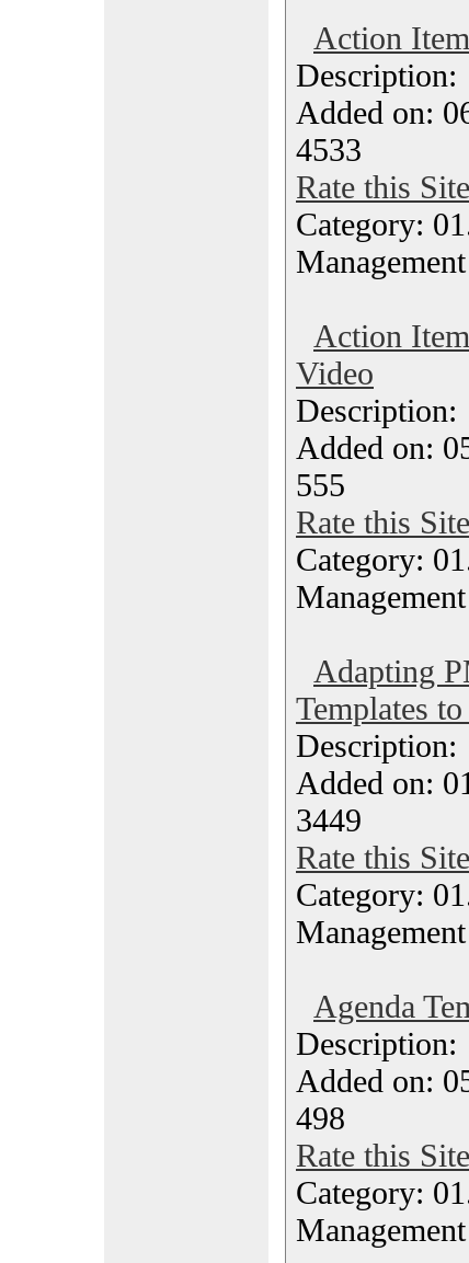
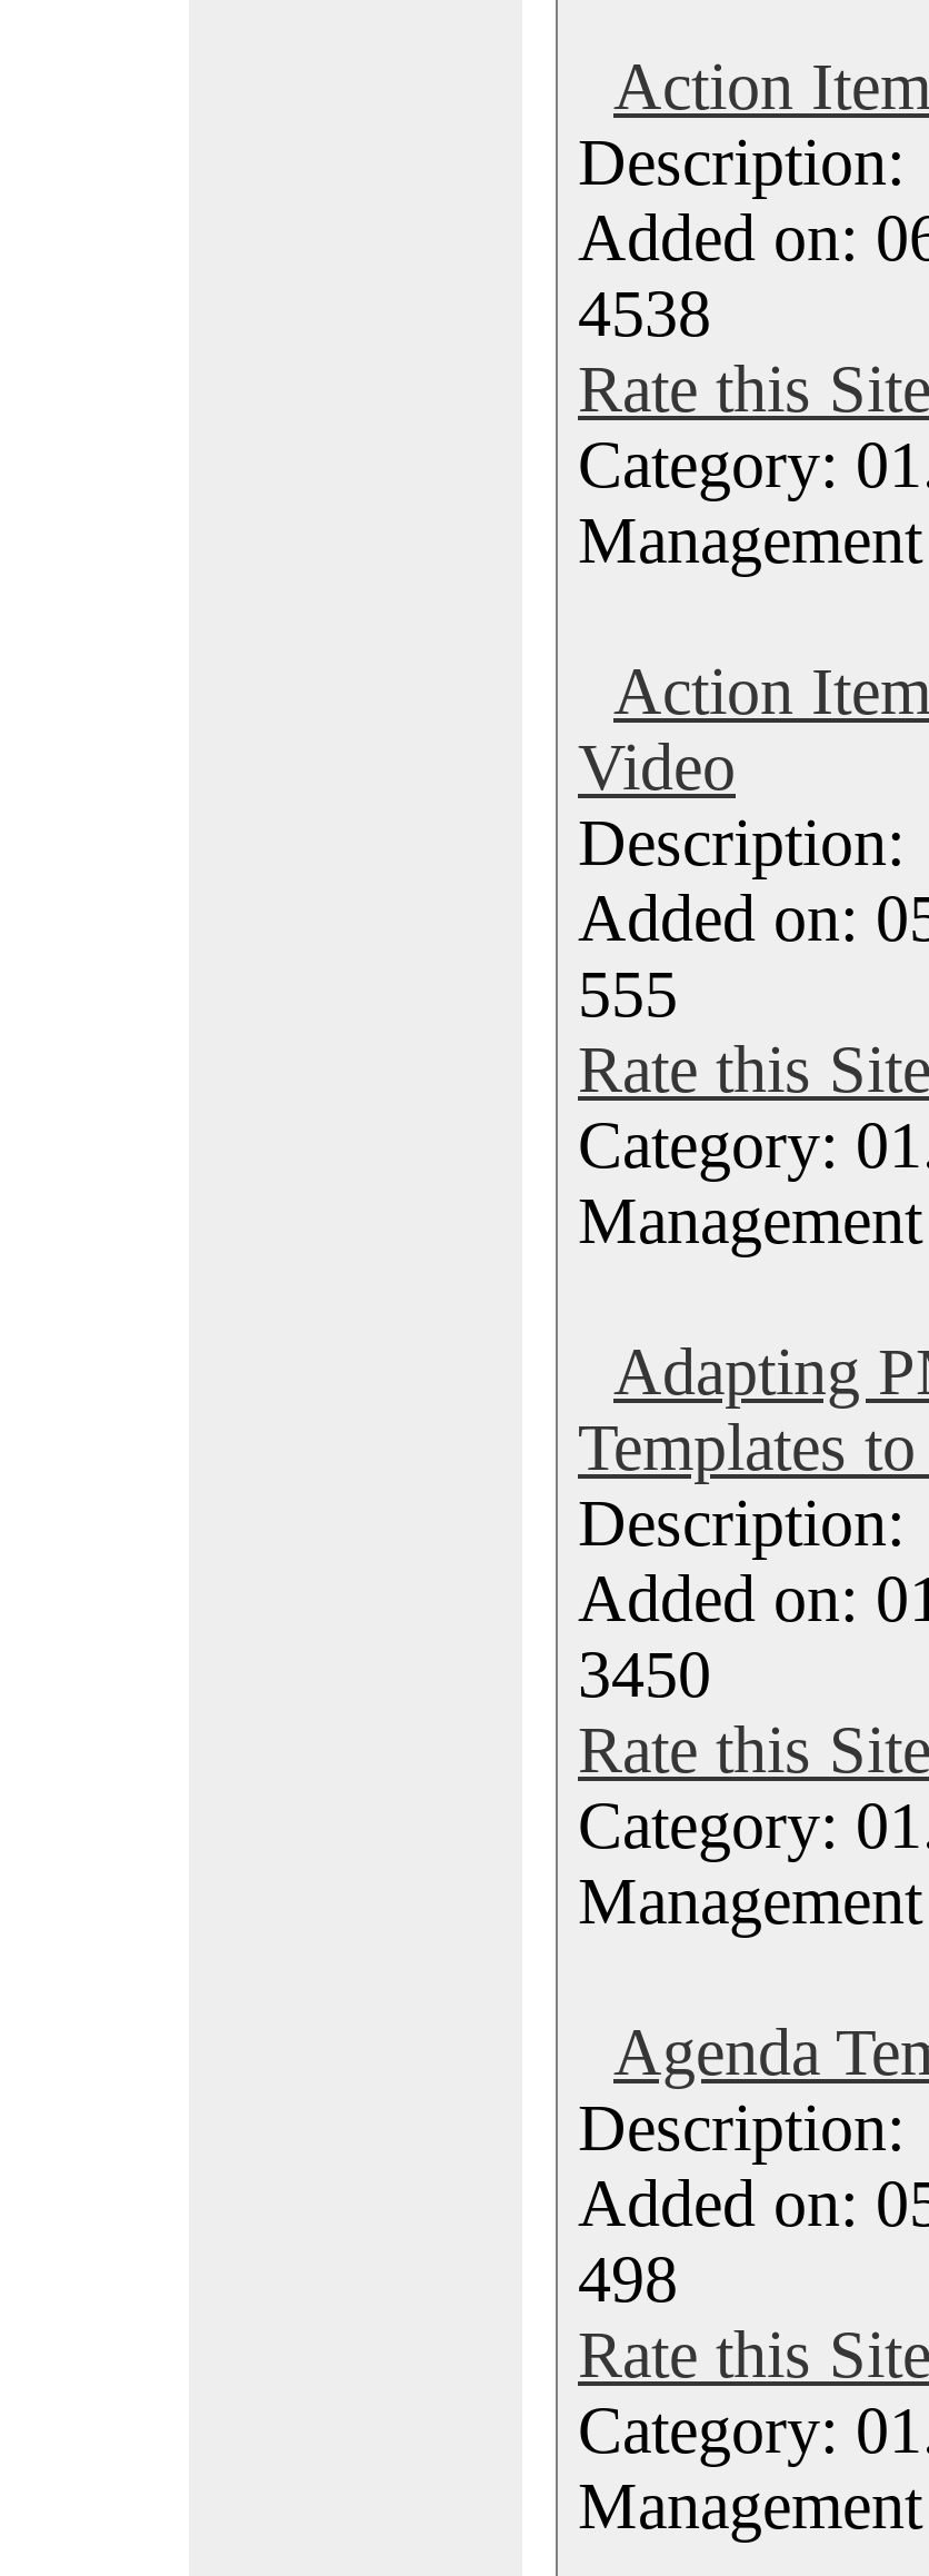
- 4533
+ 4538

- 3449
+ 3450
